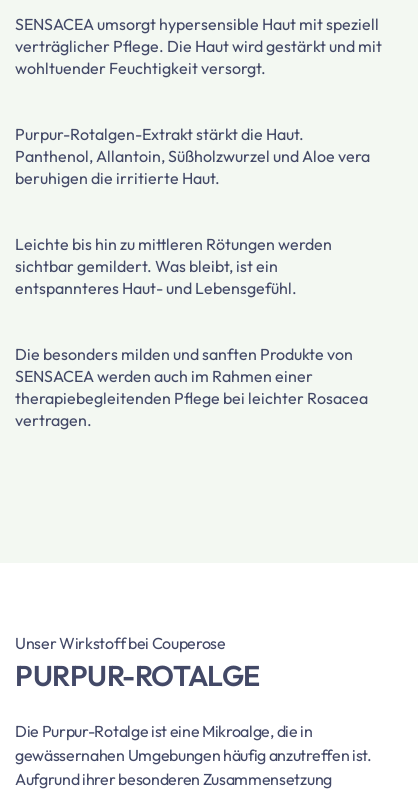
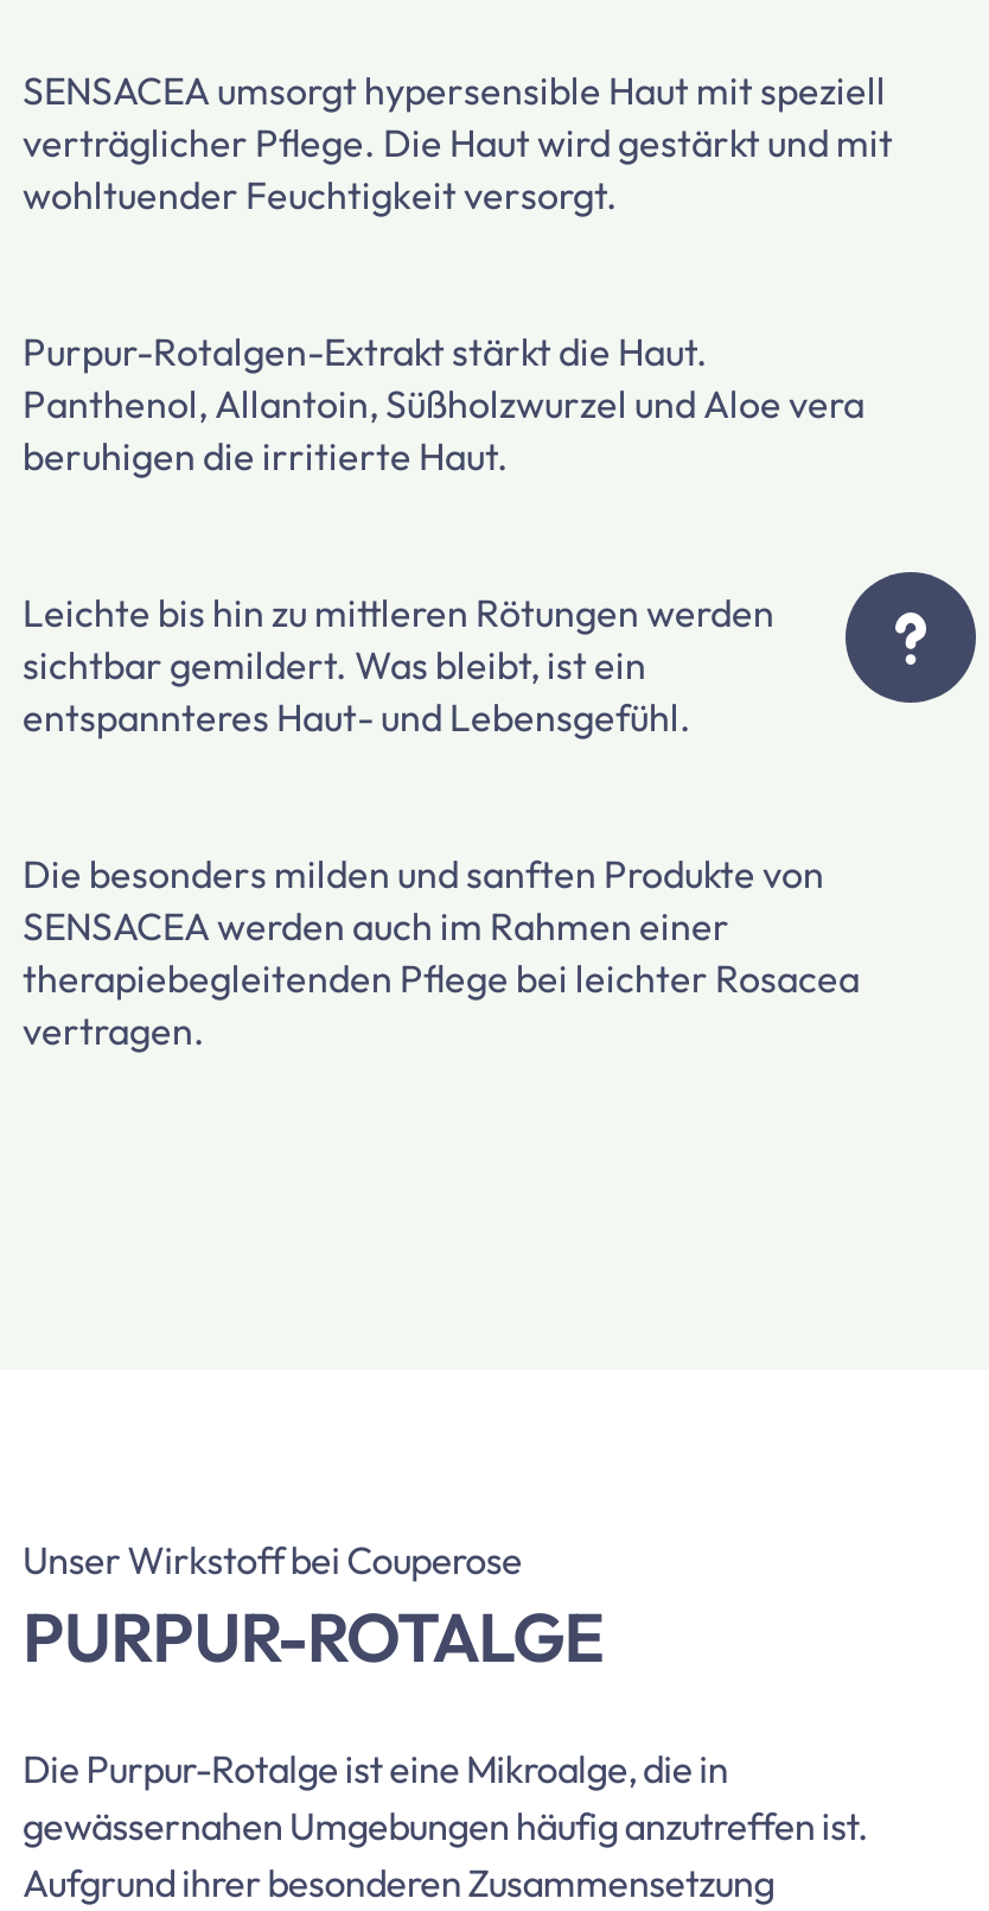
+ [image]
